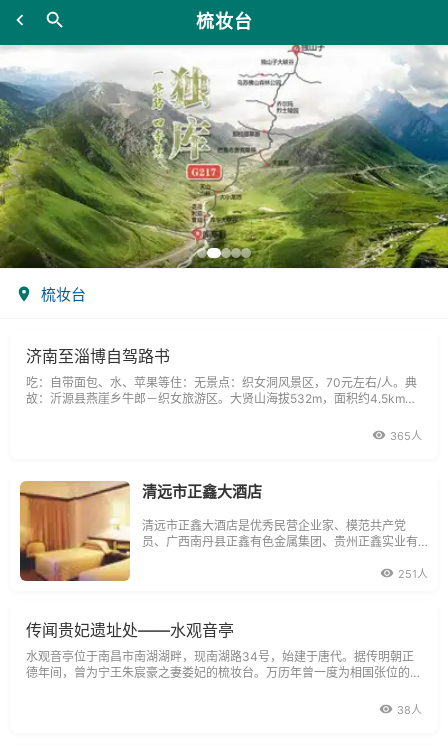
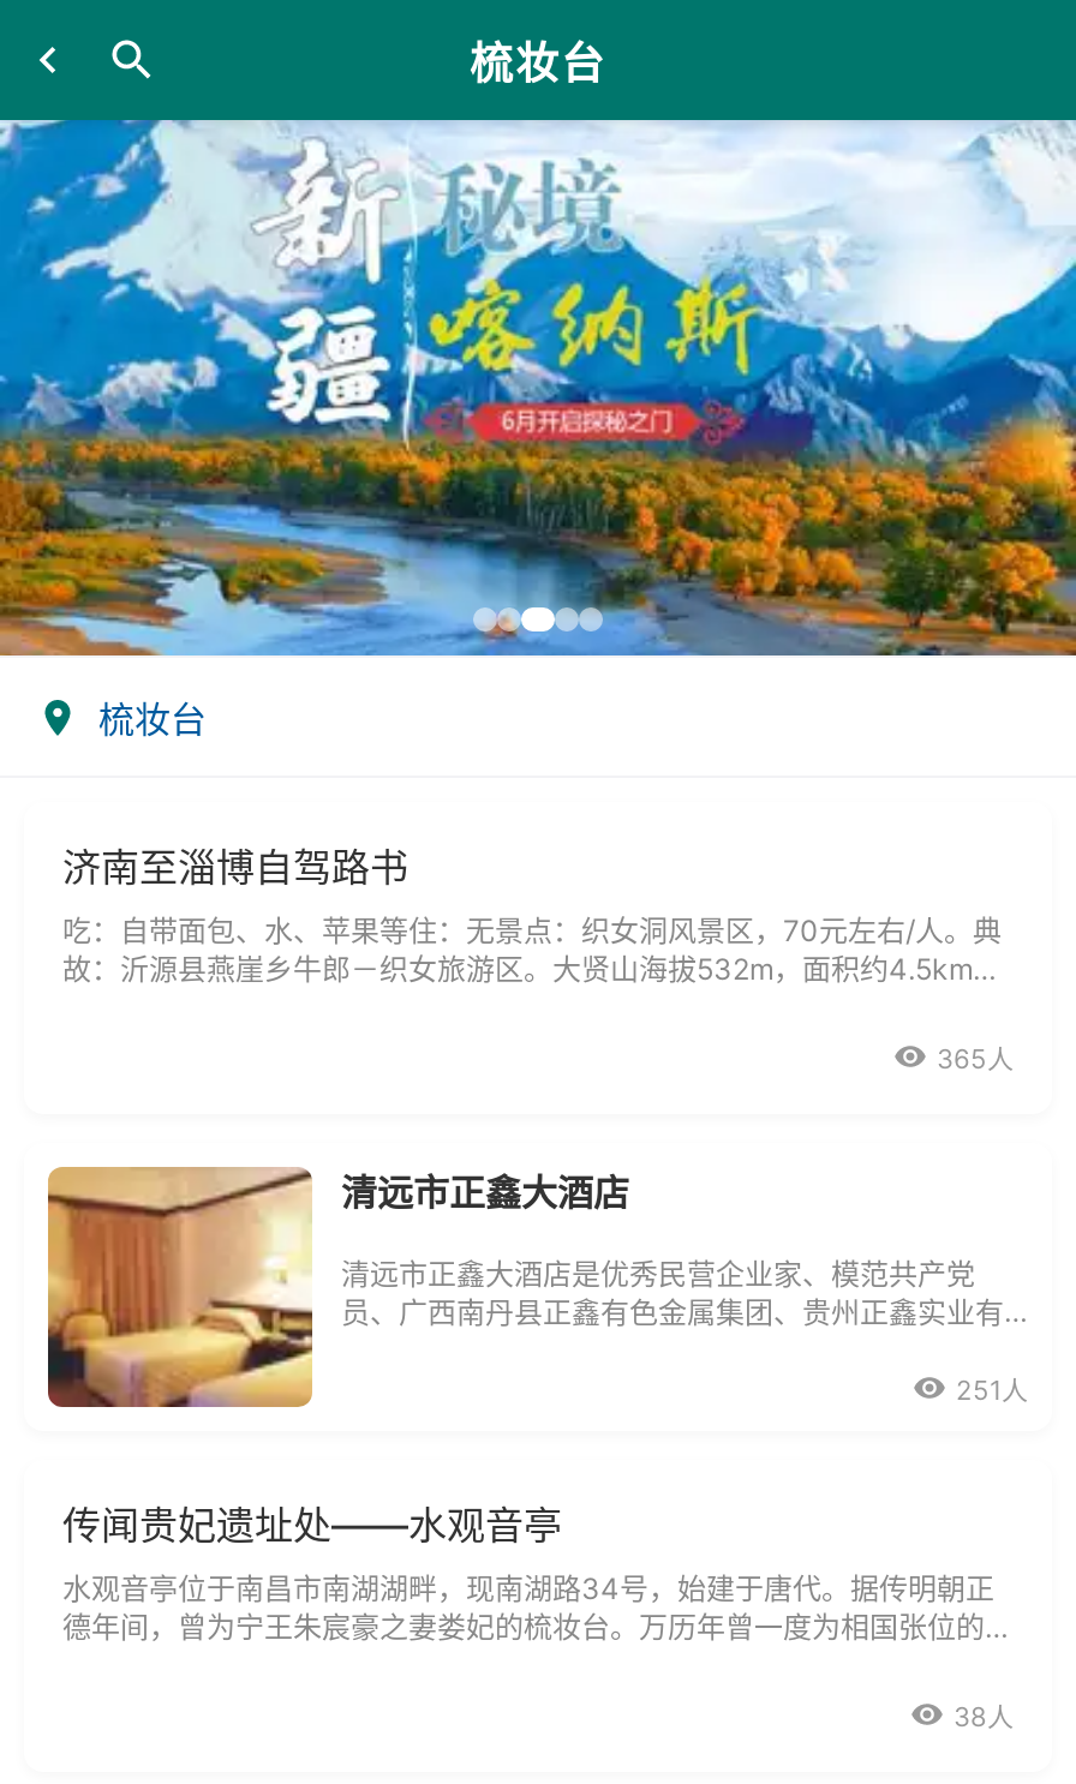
- [image]
+ [image]
